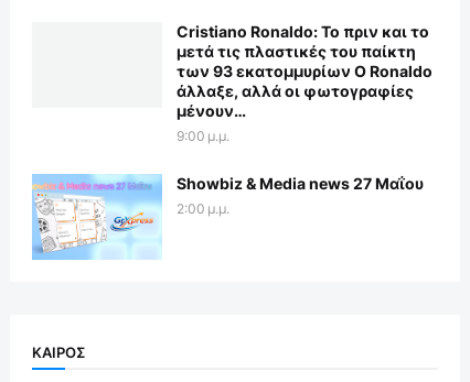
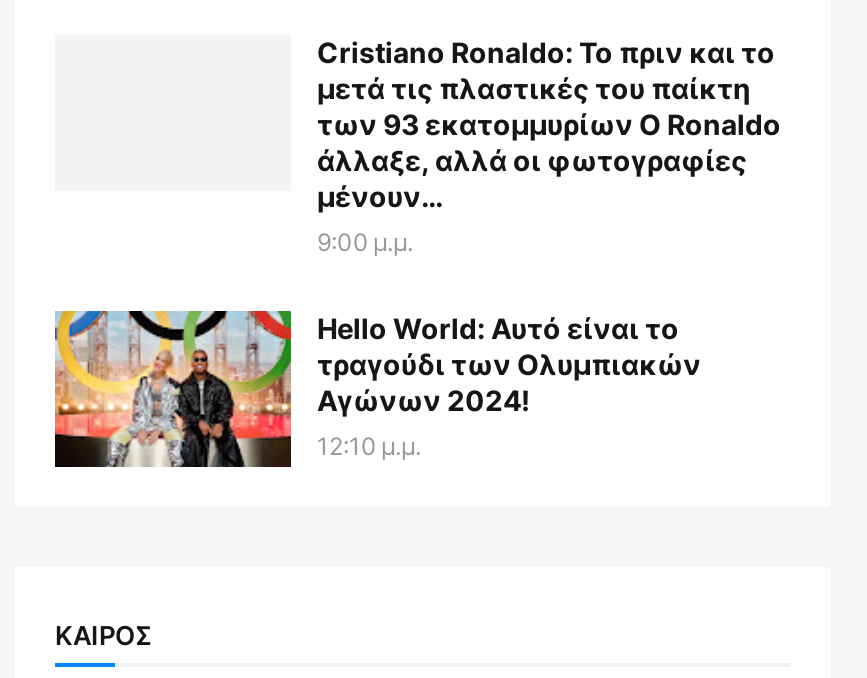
- [image]
- Showbiz & Media news 27 Μαΐου
- 2:00 μ.μ.
+ [image]
+ Hello World: Αυτό είναι το
+ τραγούδι των Ολυμπιακών
+ Αγώνων 2024!
+ 12:10 μ.μ.
